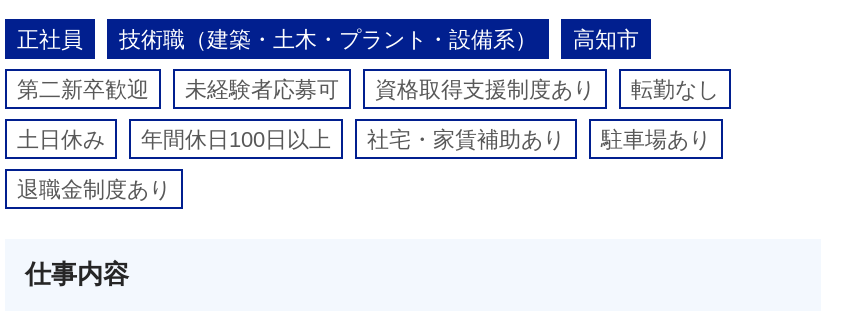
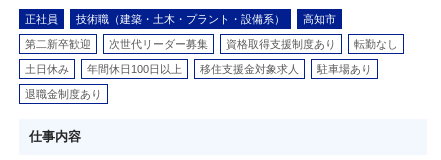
- 未経験者応募可
+ 次世代リーダー募集

- 社宅・家賃補助あり
+ 移住支援金対象求人
